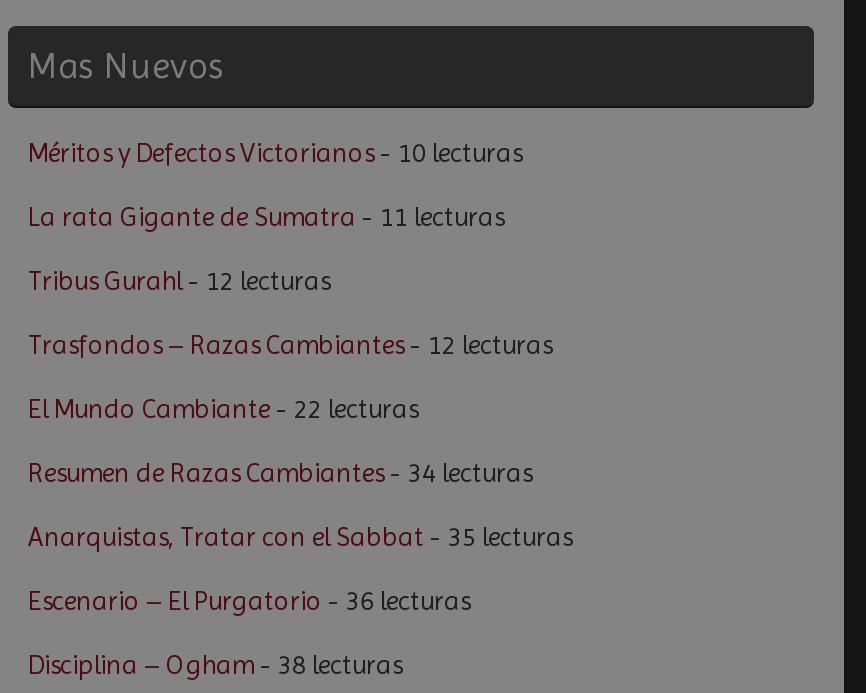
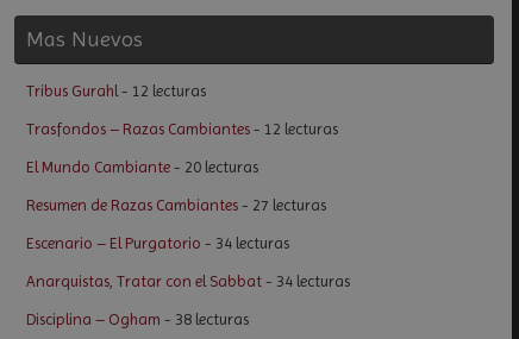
- Méritos y Defectos Victorianos - 10 lecturas
- La rata Gigante de Sumatra - 11 lecturas

- El Mundo Cambiante - 22 lecturas
+ El Mundo Cambiante - 20 lecturas

- Resumen de Razas Cambiantes - 34 lecturas
+ Resumen de Razas Cambiantes - 27 lecturas

- Anarquistas, Tratar con el Sabbat - 35 lecturas
+ Escenario – El Purgatorio - 34 lecturas

- Escenario – El Purgatorio - 36 lecturas
+ Anarquistas, Tratar con el Sabbat - 34 lecturas
